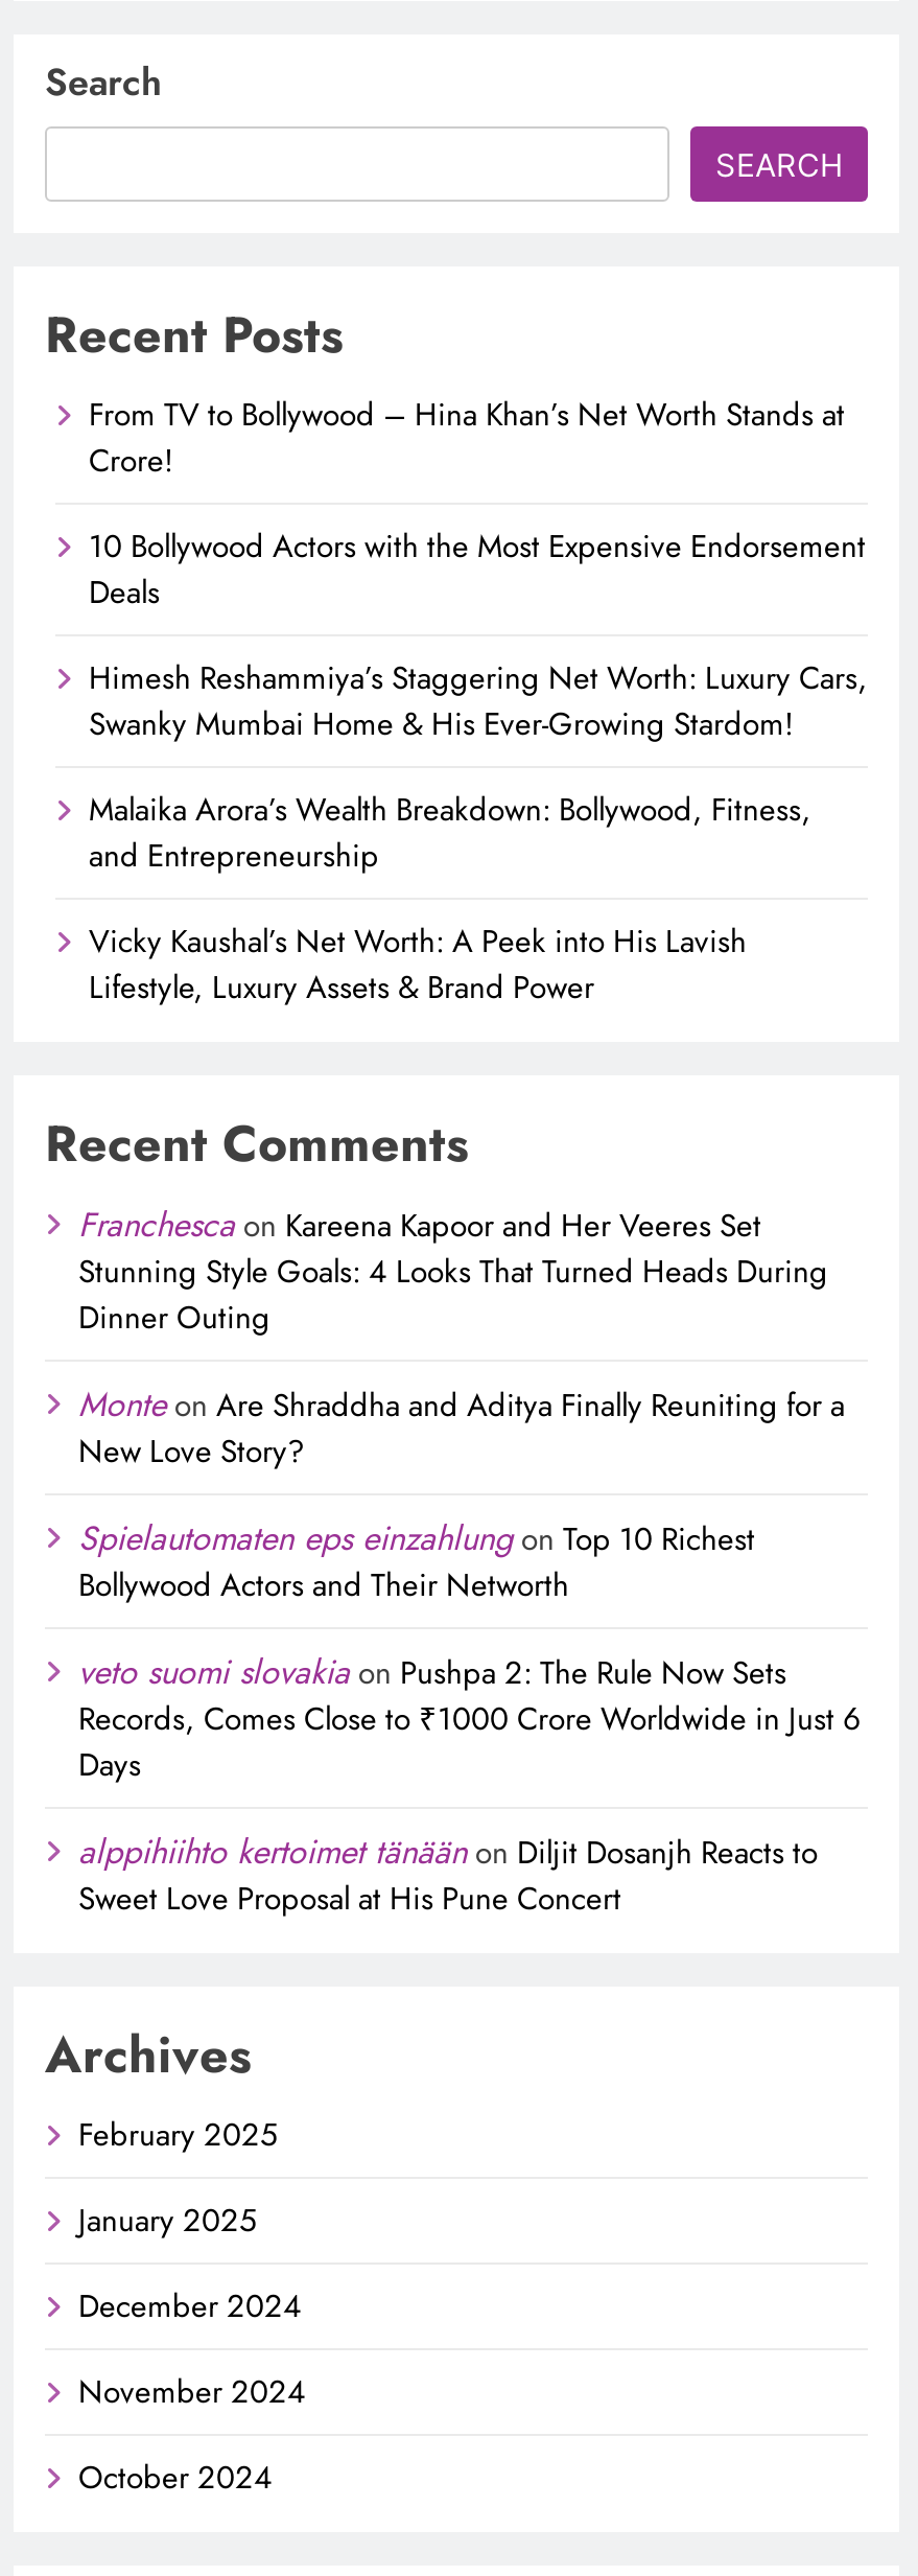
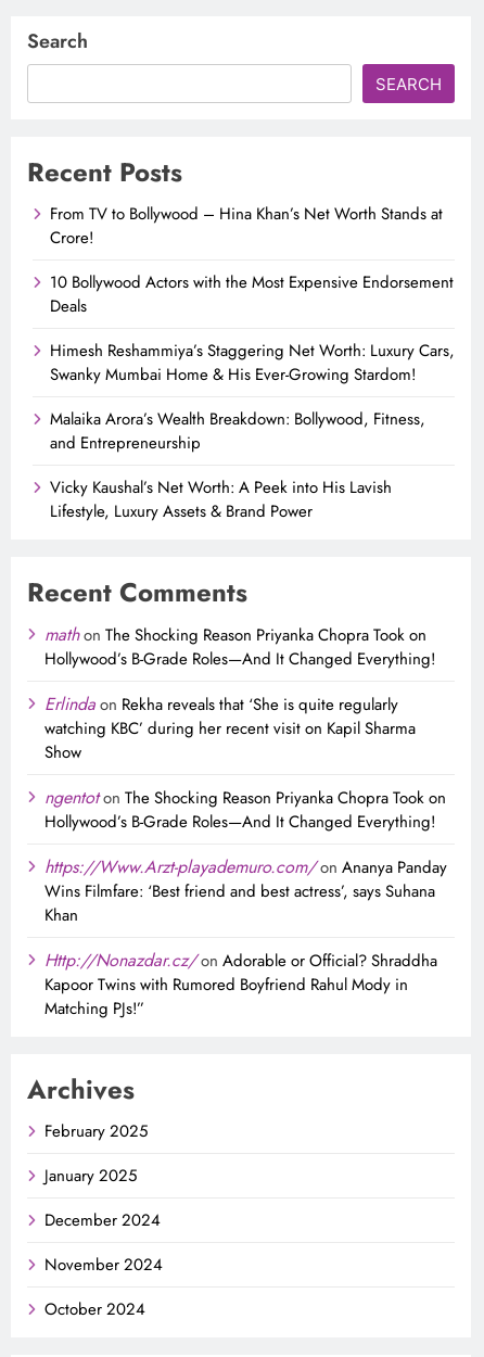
- Franchesca on Kareena Kapoor and Her Veeres Set
- Stunning Style Goals: 4 Looks That Turned Heads During
- Dinner Outing
+ math on The Shocking Reason Priyanka Chopra Took on
+ Hollywood’s B-Grade Roles—And It Changed Everything!

- Monte on Are Shraddha and Aditya Finally Reuniting for a
- New Love Story?
+ Erlinda on Rekha reveals that ‘She is quite regularly
+ watching KBC’ during her recent visit on Kapil Sharma
+ Show

- Spielautomaten eps einzahlung on Top 10 Richest
- Bollywood Actors and Their Networth
+ ngentot on The Shocking Reason Priyanka Chopra Took on
+ Hollywood’s B-Grade Roles—And It Changed Everything!

- veto suomi slovakia on Pushpa 2: The Rule Now Sets
- Records, Comes Close to ₹1000 Crore Worldwide in Just 6
- Days
+ https://Www.Arzt-playademuro.com/ on Ananya Panday
+ Wins Filmfare: ‘Best friend and best actress’, says Suhana
+ Khan

- alppihiihto kertoimet tänään on Diljit Dosanjh Reacts to
- Sweet Love Proposal at His Pune Concert
+ Http://Nonazdar.cz/on Adorable or Official? Shraddha
+ Kapoor Twins with Rumored Boyfriend Rahul Mody in
+ Matching PJs!”
